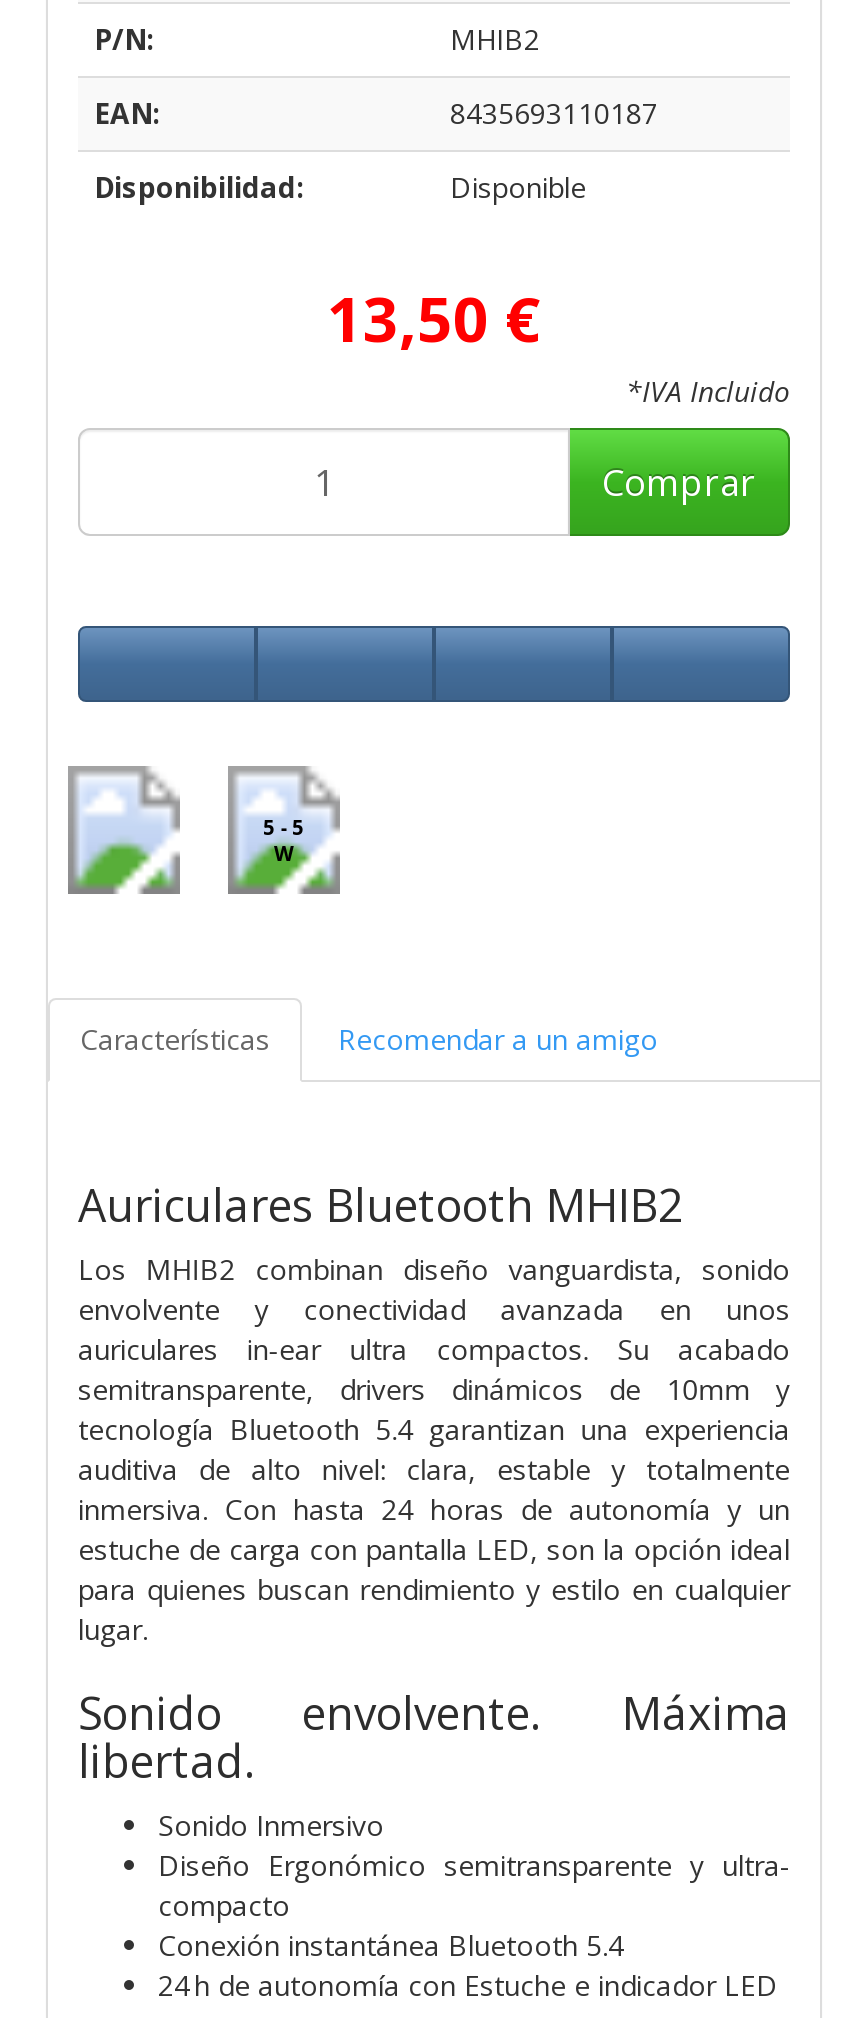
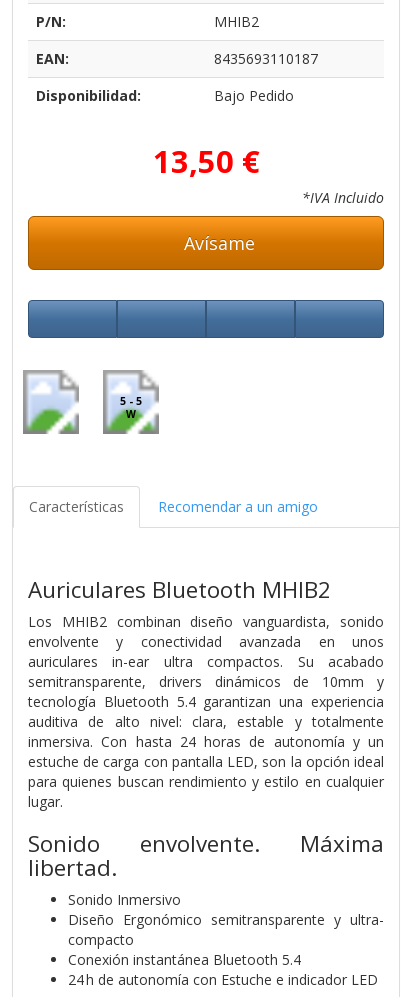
- Disponible
+ Bajo Pedido

- Comprar
+ Avísame
